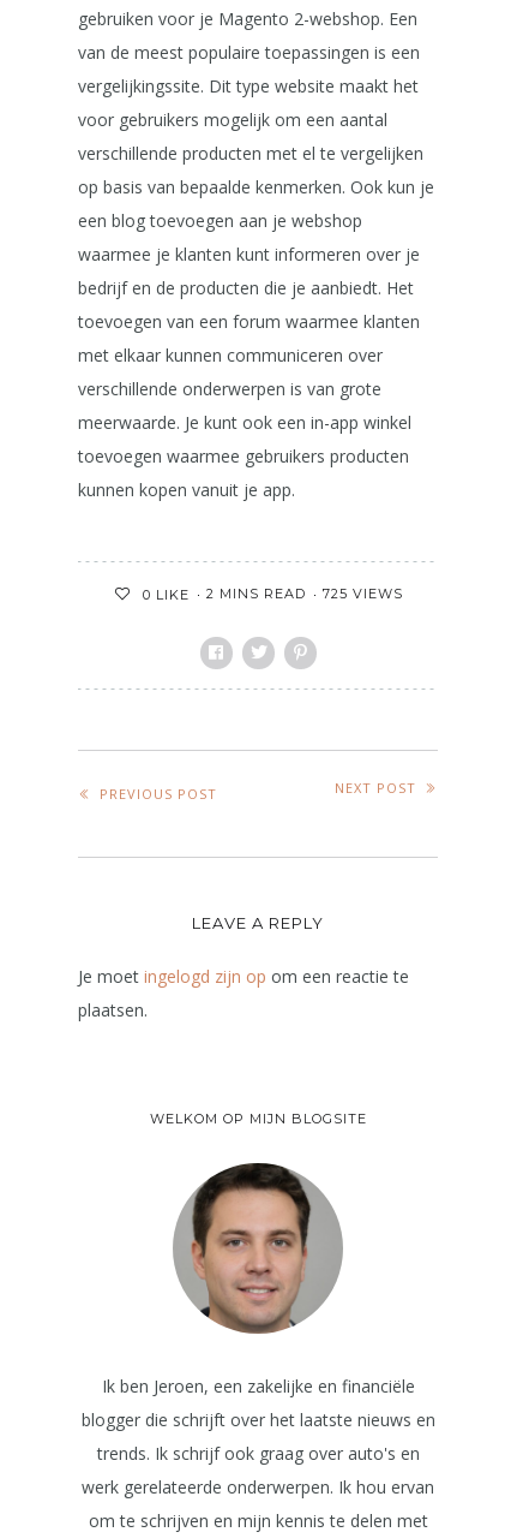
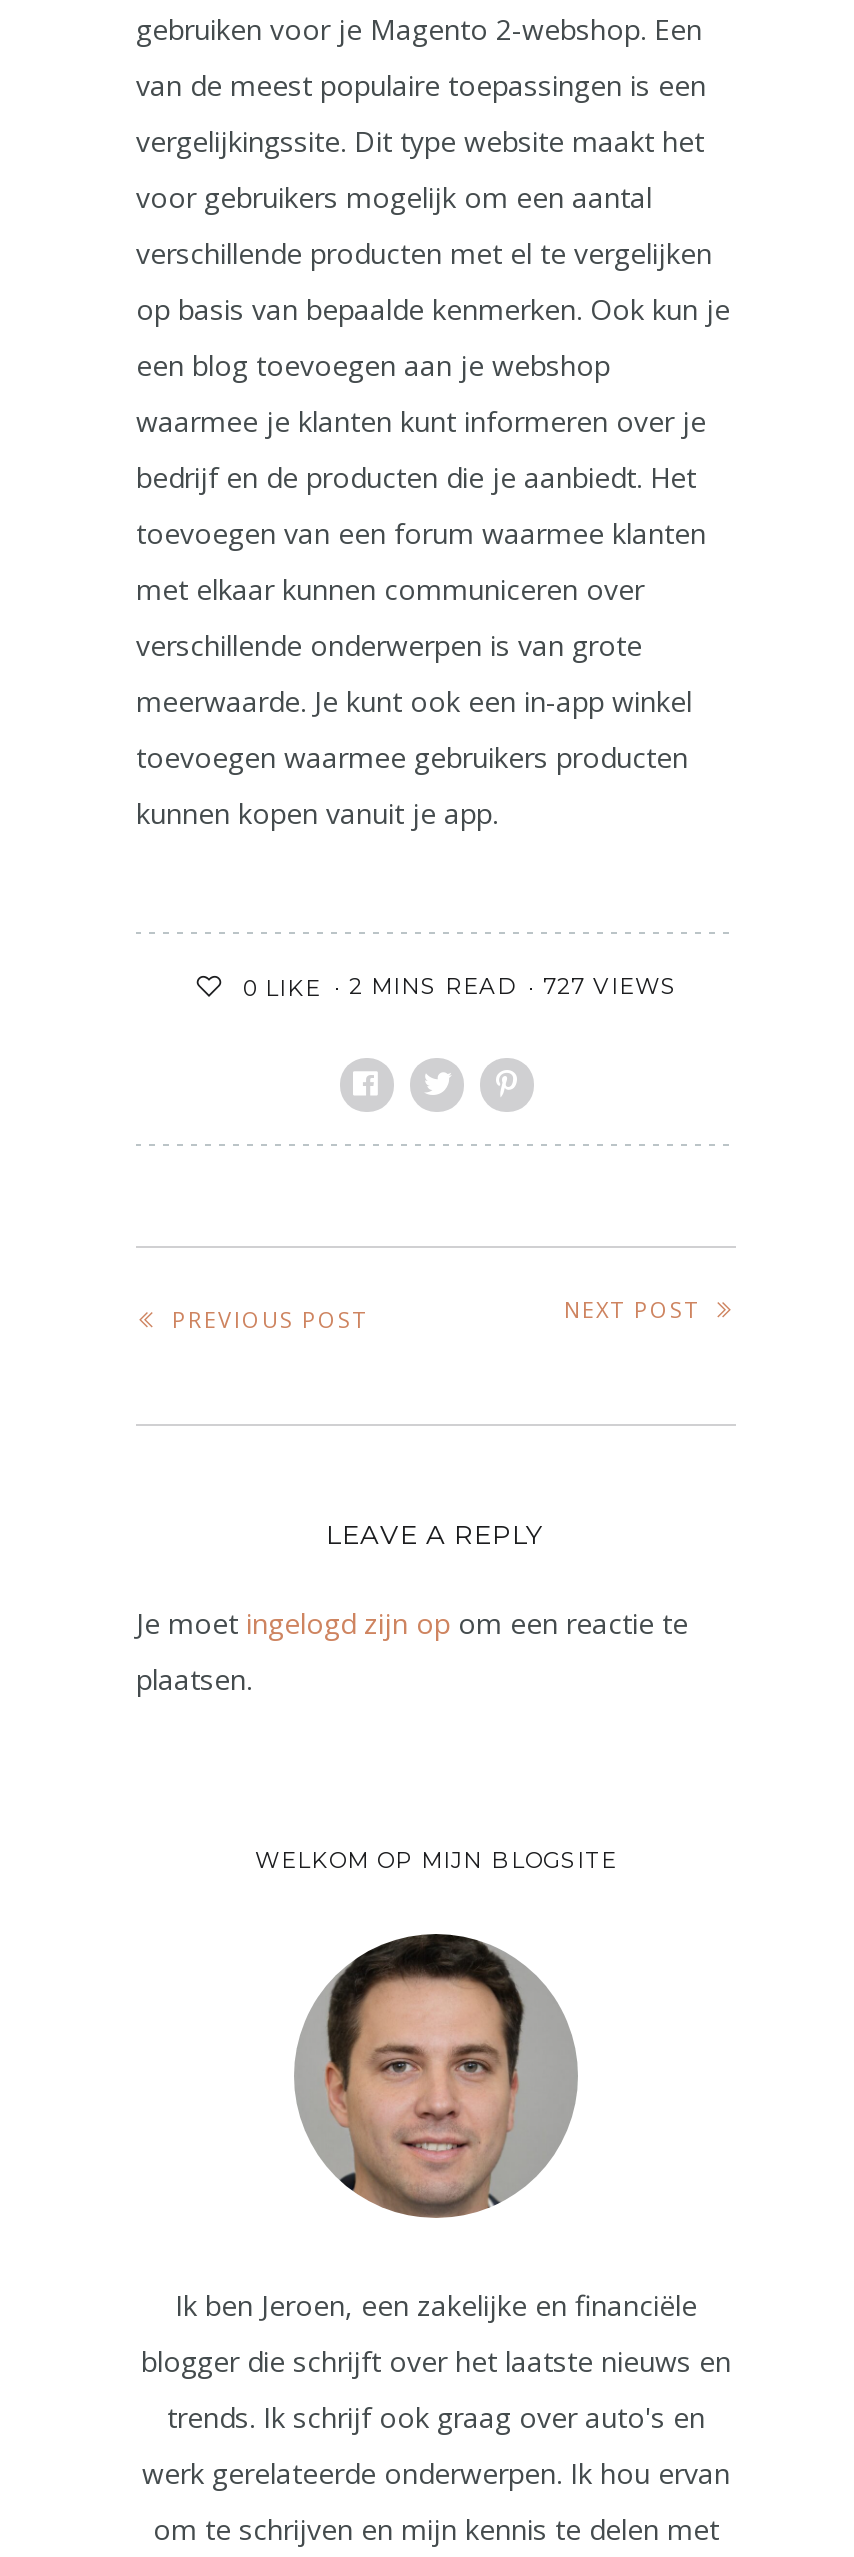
- 725 VIEWS
+ 727 VIEWS
